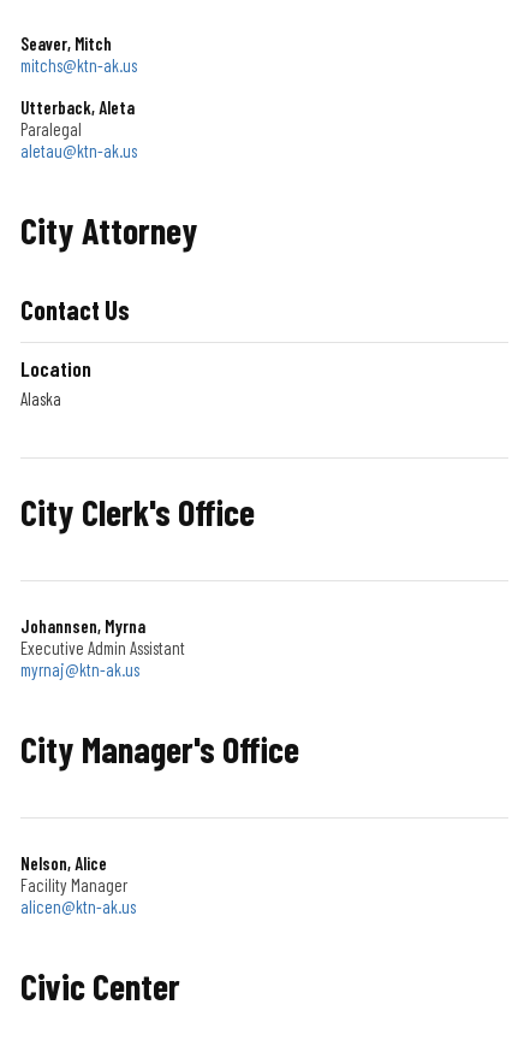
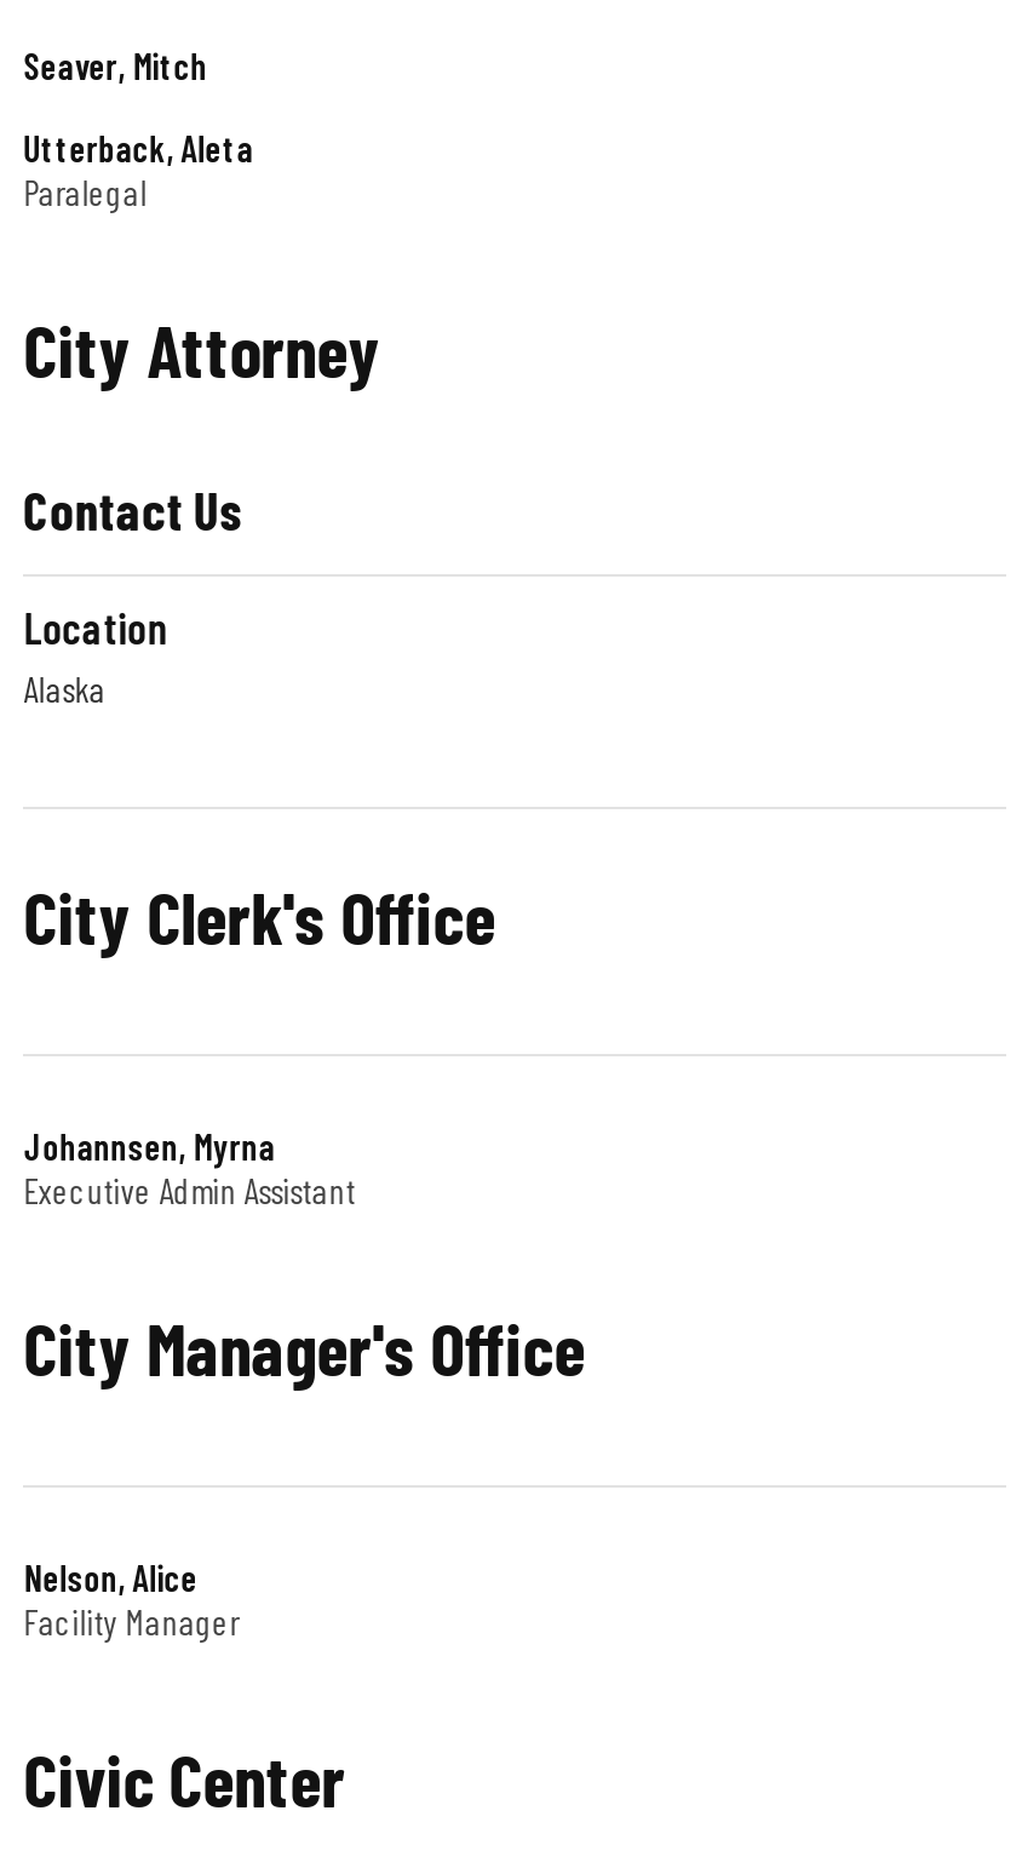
- mitchs@ktn-ak.us

- aletau@ktn-ak.us

- myrnaj@ktn-ak.us

- alicen@ktn-ak.us
